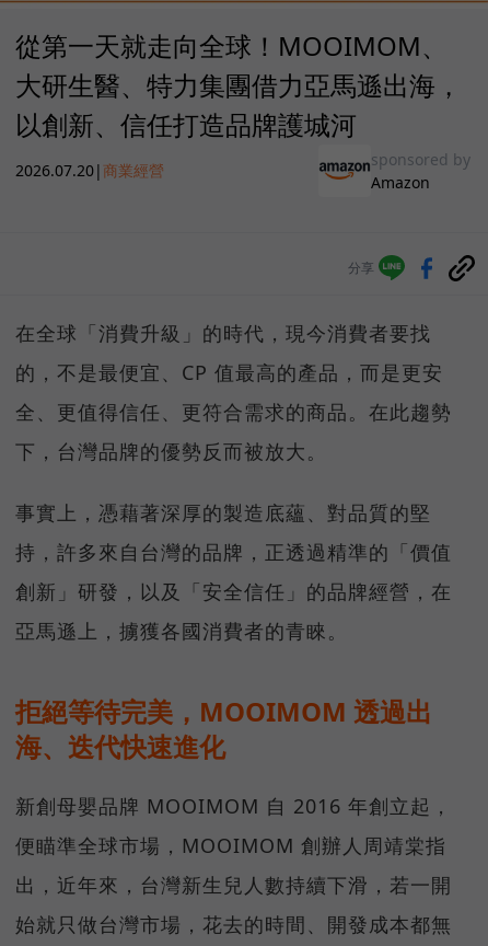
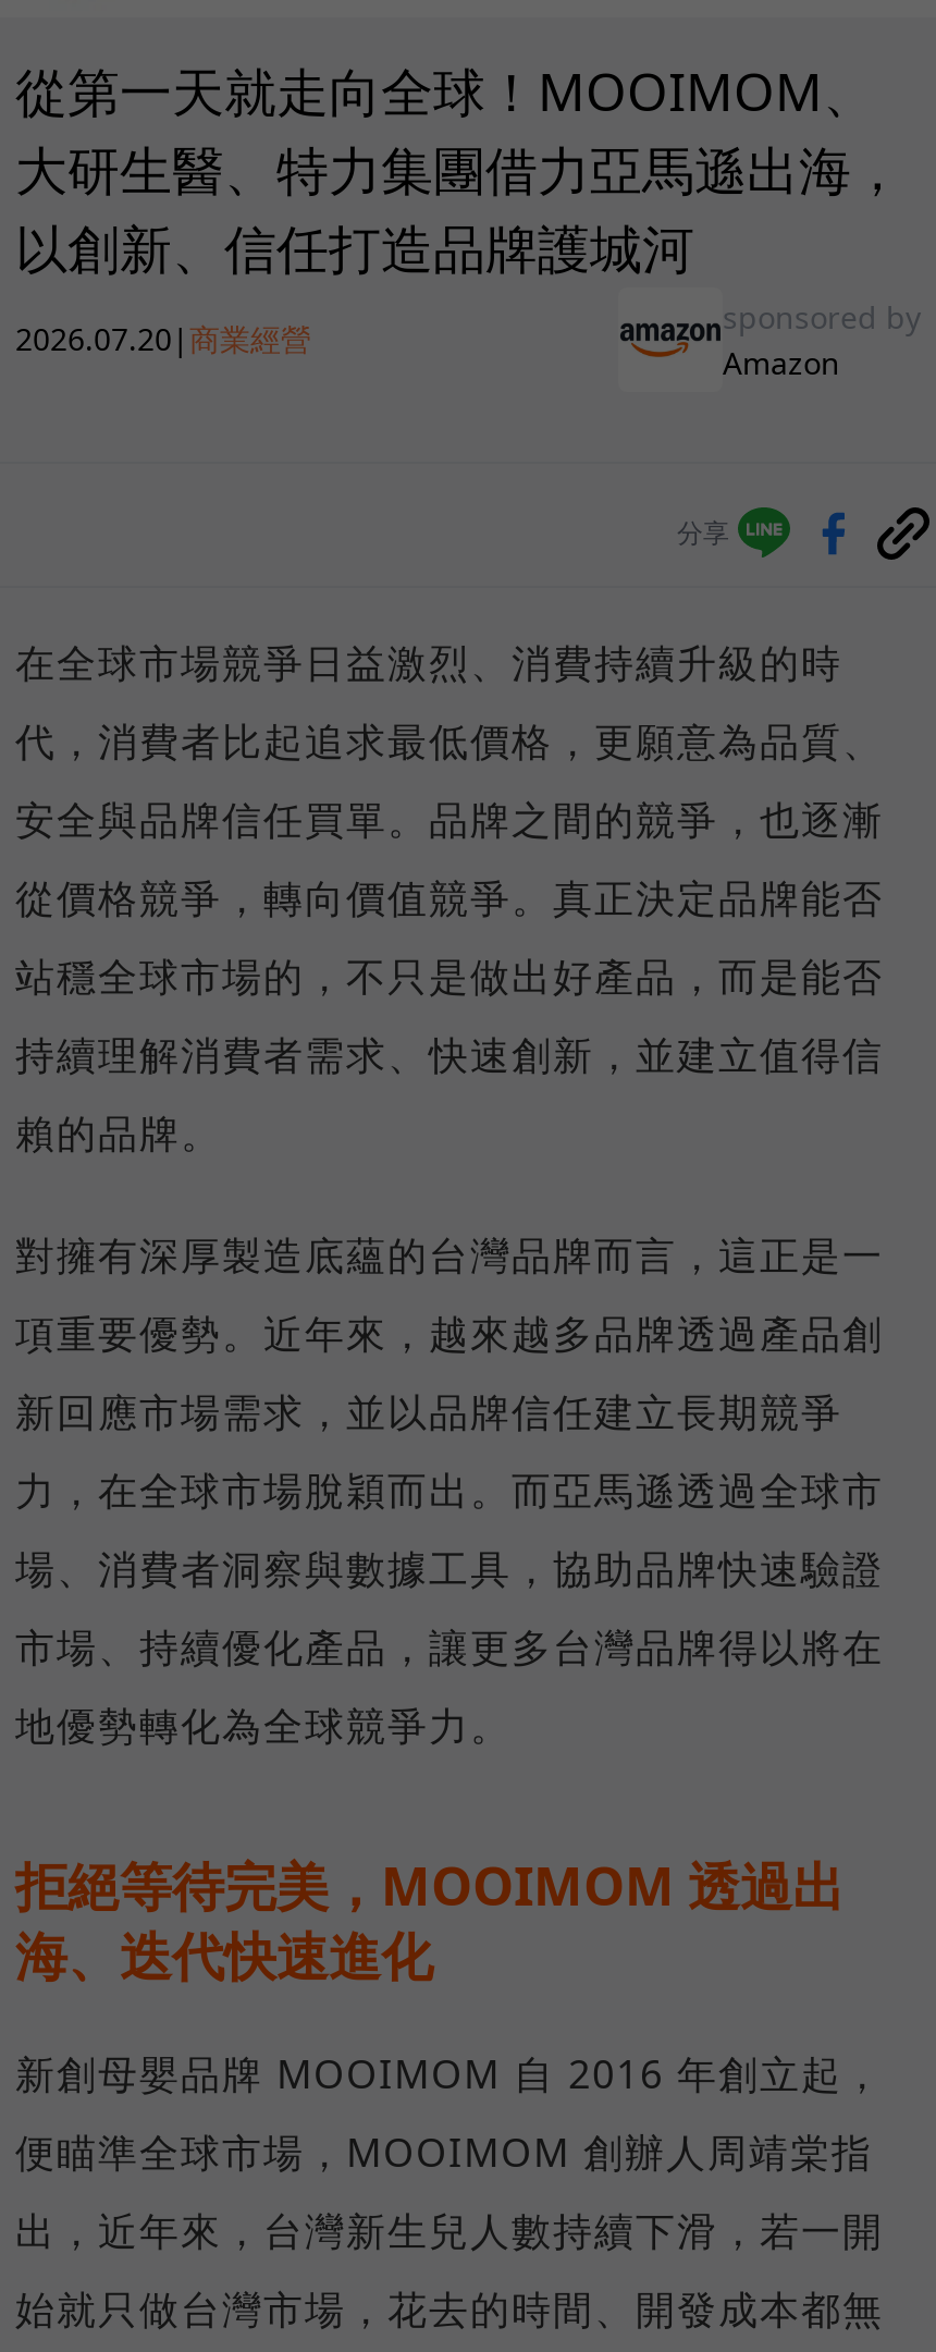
- 在全球「消費升級」的時代，現今消費者要找
- 的，不是最便宜、CP 值最高的產品，而是更安
- 全、更值得信任、更符合需求的商品。在此趨勢
- 下，台灣品牌的優勢反而被放大。
- 事實上，憑藉著深厚的製造底蘊、對品質的堅
- 持，許多來自台灣的品牌，正透過精準的「價值
- 創新」研發，以及「安全信任」的品牌經營，在
- 亞馬遜上，擄獲各國消費者的青睞。
+ 在全球市場競爭日益激烈、消費持續升級的時
+ 代，消費者比起追求最低價格，更願意為品質、
+ 安全與品牌信任買單。品牌之間的競爭，也逐漸
+ 從價格競爭，轉向價值競爭。真正決定品牌能否
+ 站穩全球市場的，不只是做出好產品，而是能否
+ 持續理解消費者需求、快速創新，並建立值得信
+ 賴的品牌。
+ 對擁有深厚製造底蘊的台灣品牌而言，這正是一
+ 項重要優勢。近年來，越來越多品牌透過產品創
+ 新回應市場需求，並以品牌信任建立長期競爭
+ 力，在全球市場脫穎而出。而亞馬遜透過全球市
+ 場、消費者洞察與數據工具，協助品牌快速驗證
+ 市場、持續優化產品，讓更多台灣品牌得以將在
+ 地優勢轉化為全球競爭力。
